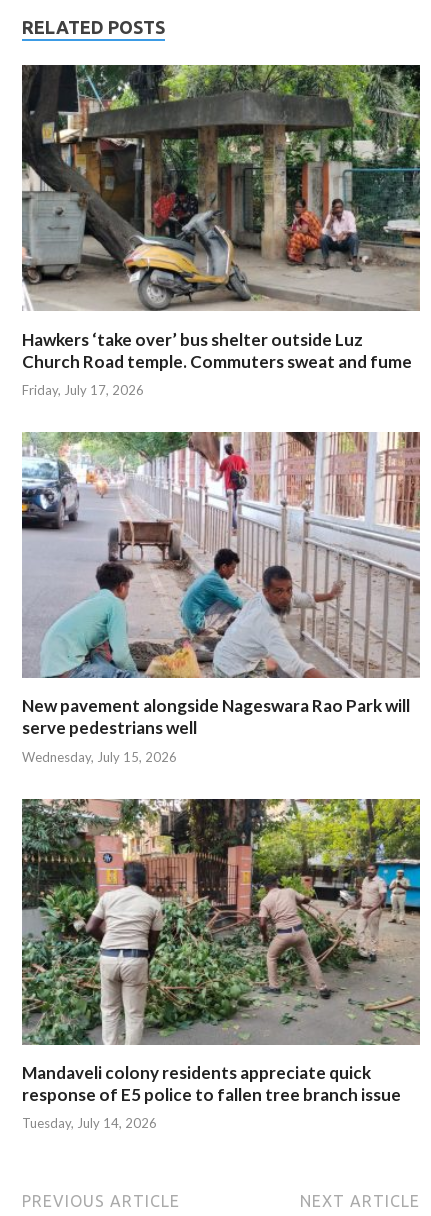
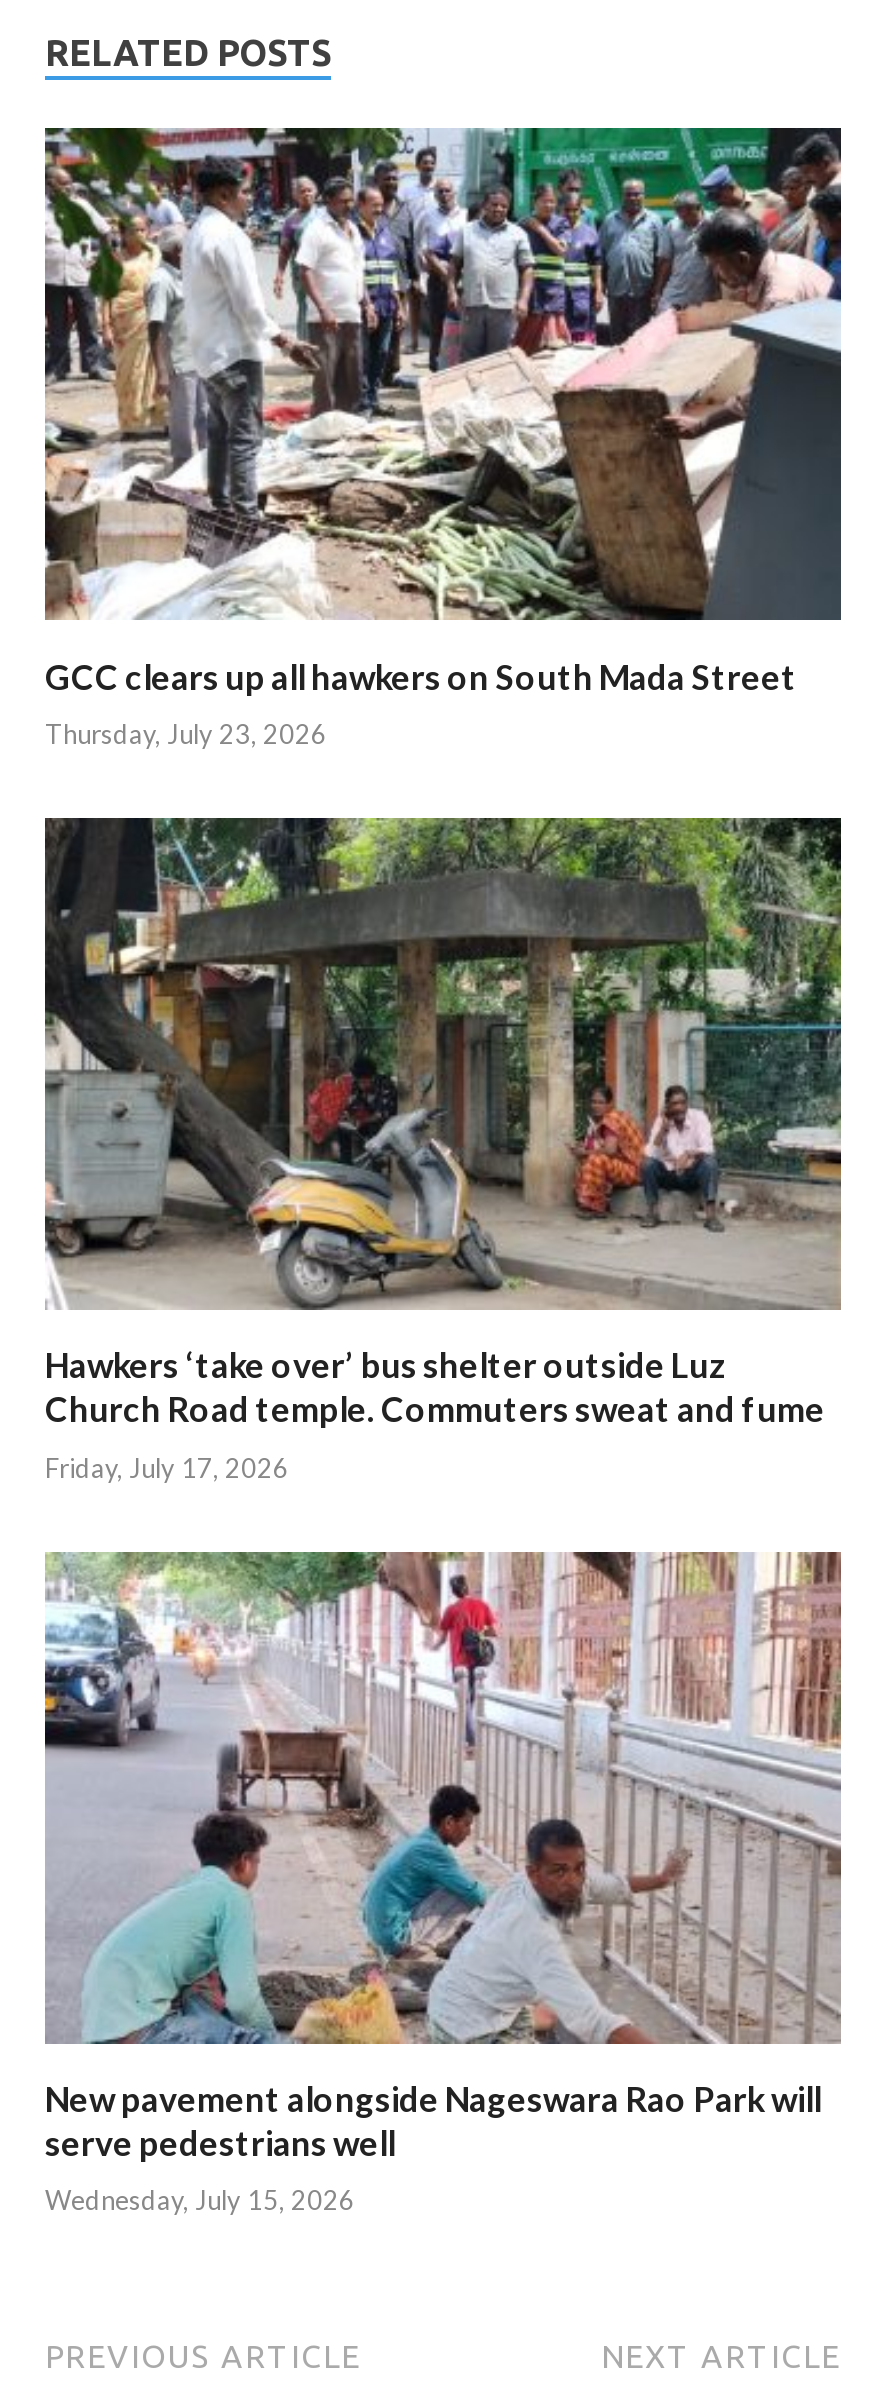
+ [image]
+ GCC clears up all hawkers on South Mada Street
+ Thursday, July 23, 2026

moved down: [image] | Hawkers ‘take over’ bus shelter outside Luz | Church Road temple. Commuters sweat and fume | Friday, July 17, 2026 | New pavement alongside Nageswara Rao Park will | serve pedestrians well | Wednesday, July 15, 2026

- [image]
- Mandaveli colony residents appreciate quick
- response of E5 police to fallen tree branch issue
- Tuesday, July 14, 2026
